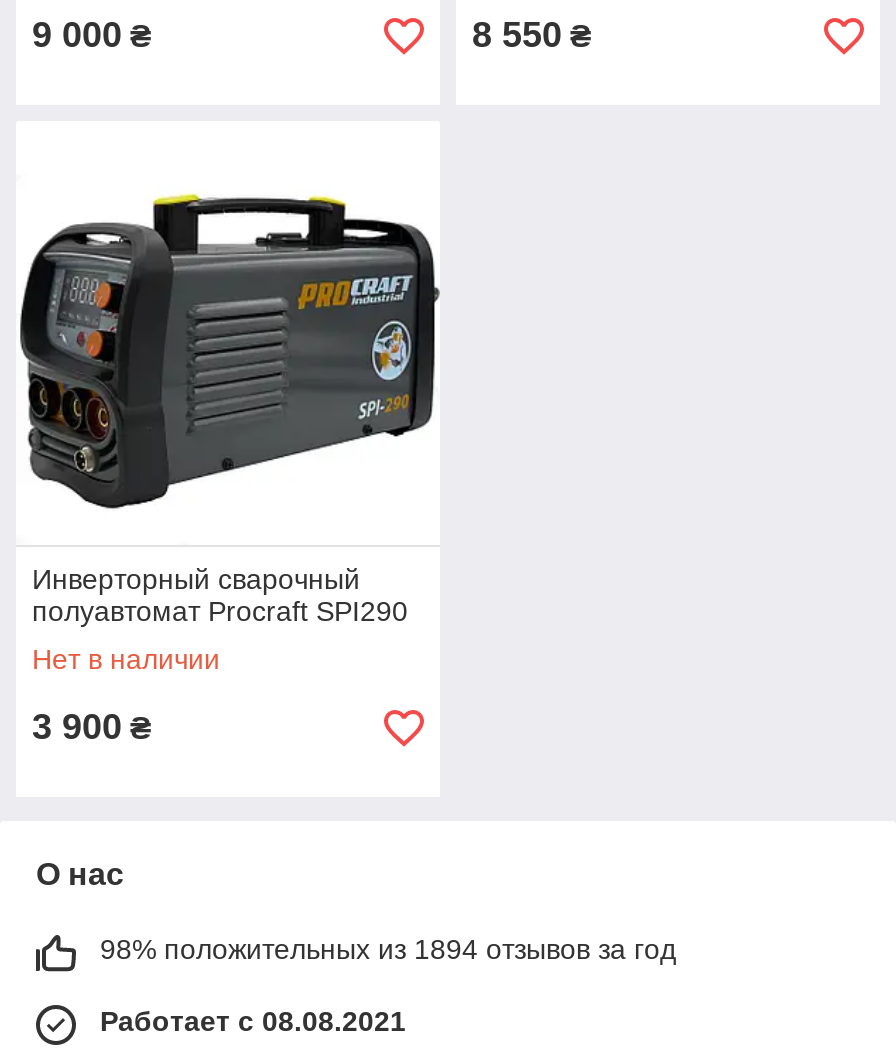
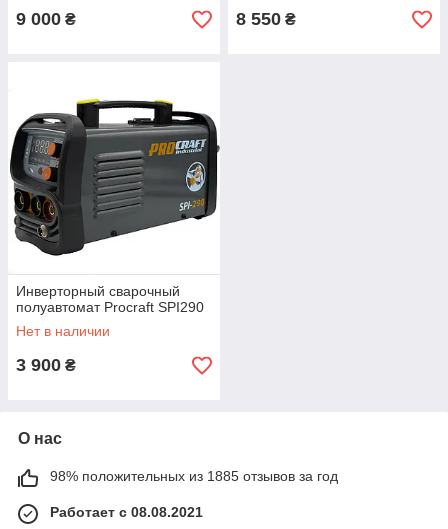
- 98% положительных из 1894 отзывов за год
+ 98% положительных из 1885 отзывов за год
